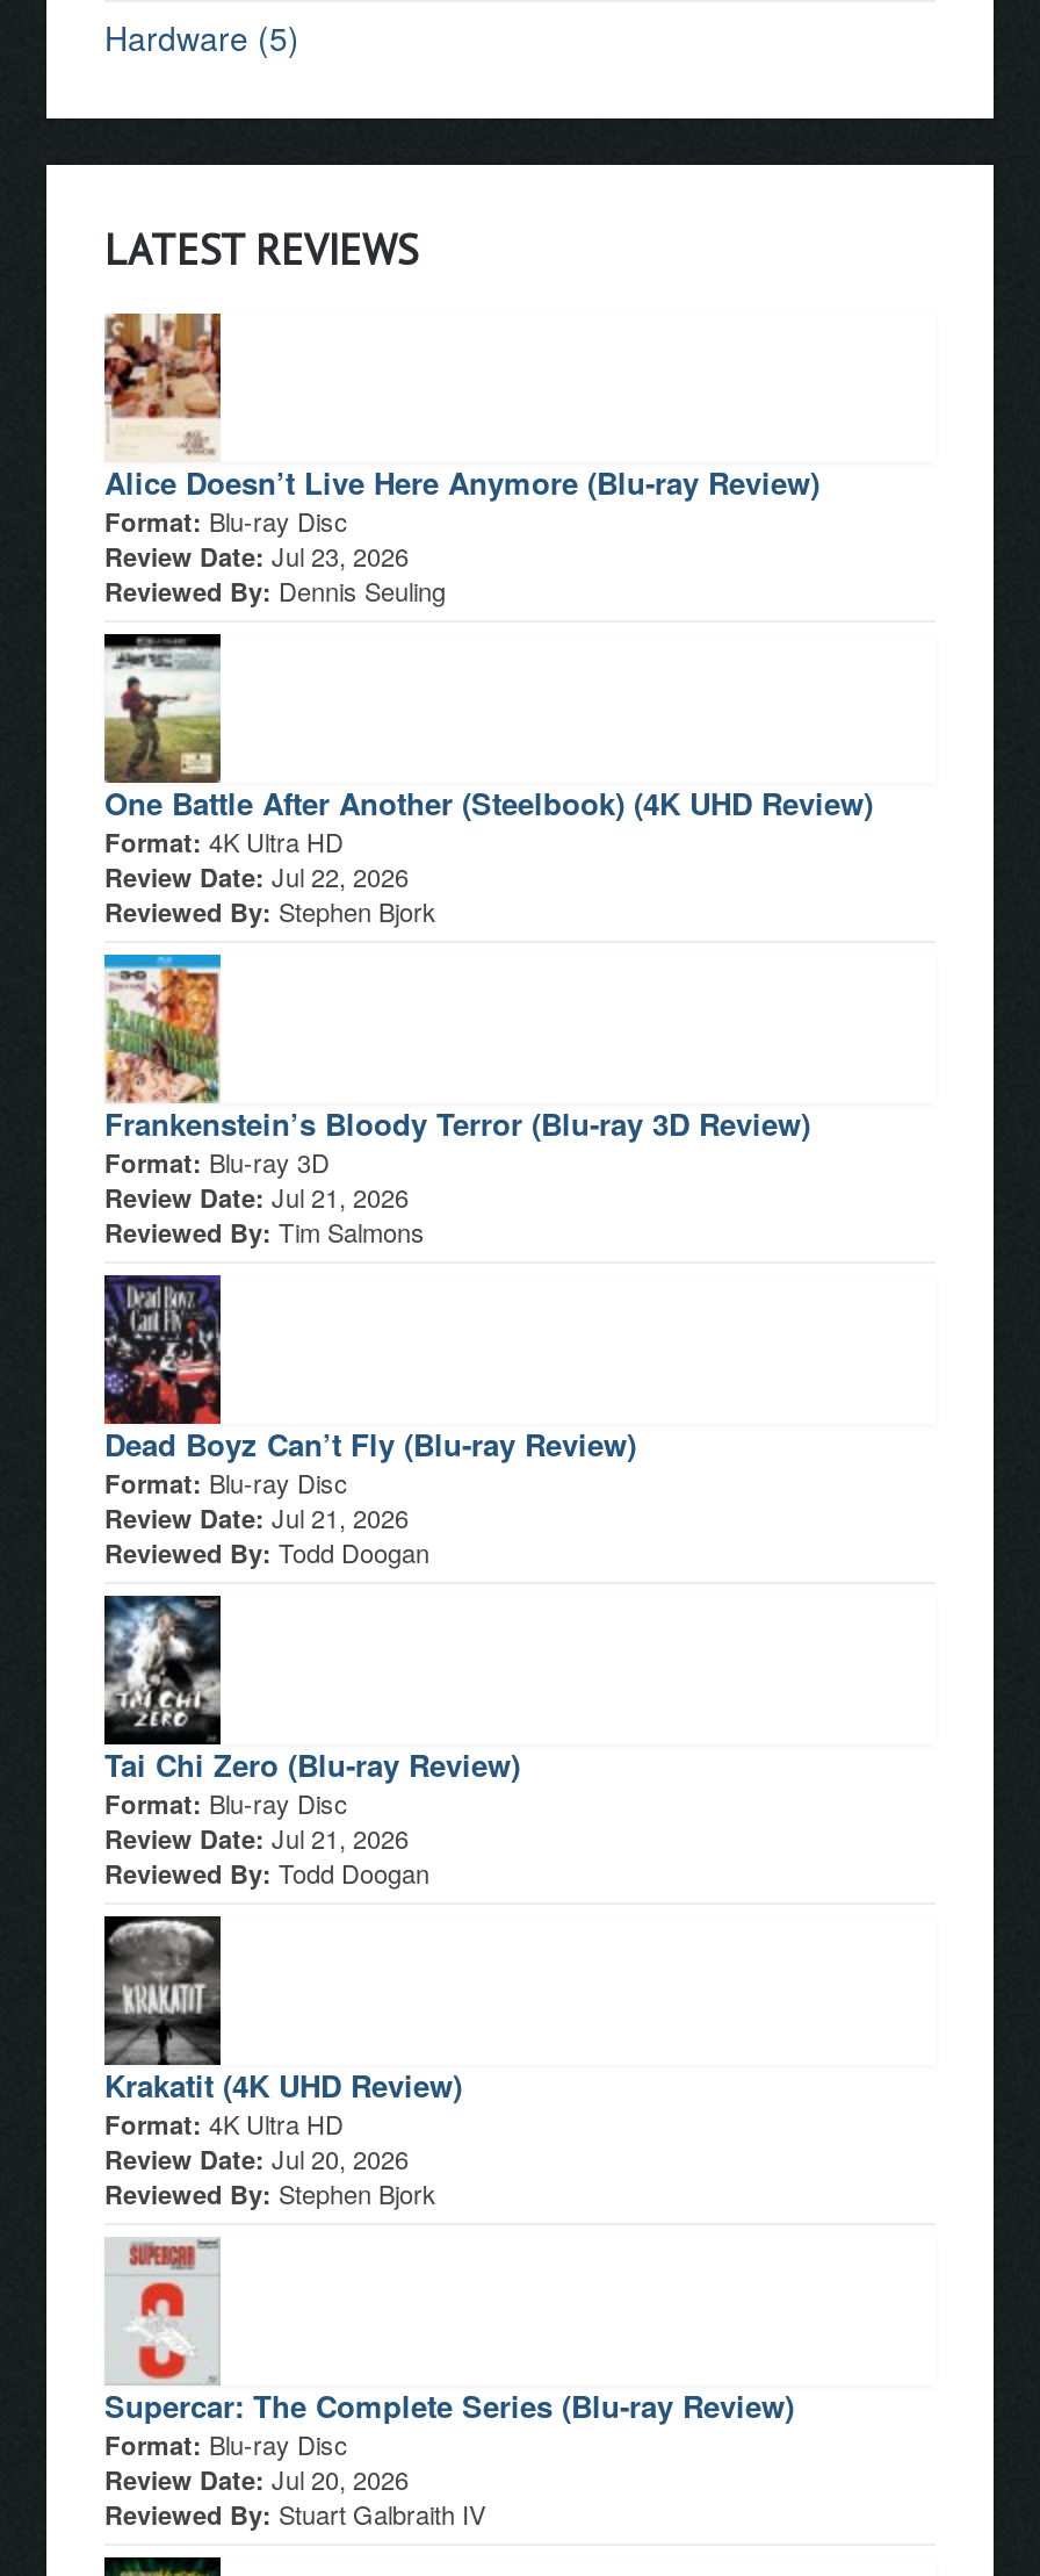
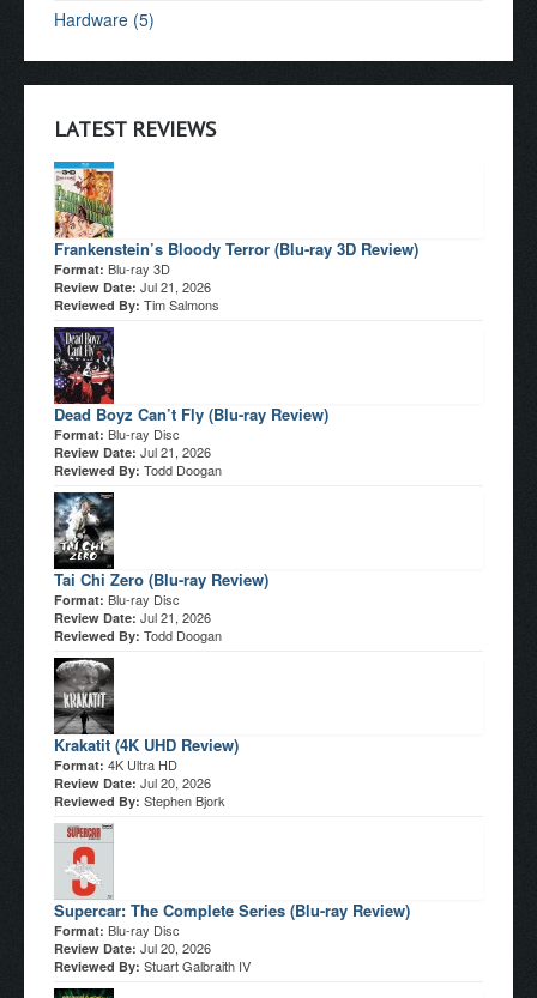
- [image]
- Alice Doesn’t Live Here Anymore (Blu-ray Review)
- Format: Blu-ray Disc
- Review Date: Jul 23, 2026
- Reviewed By: Dennis Seuling

- [image]
- One Battle After Another (Steelbook) (4K UHD Review)
- Format: 4K Ultra HD
- Review Date: Jul 22, 2026
- Reviewed By: Stephen Bjork
